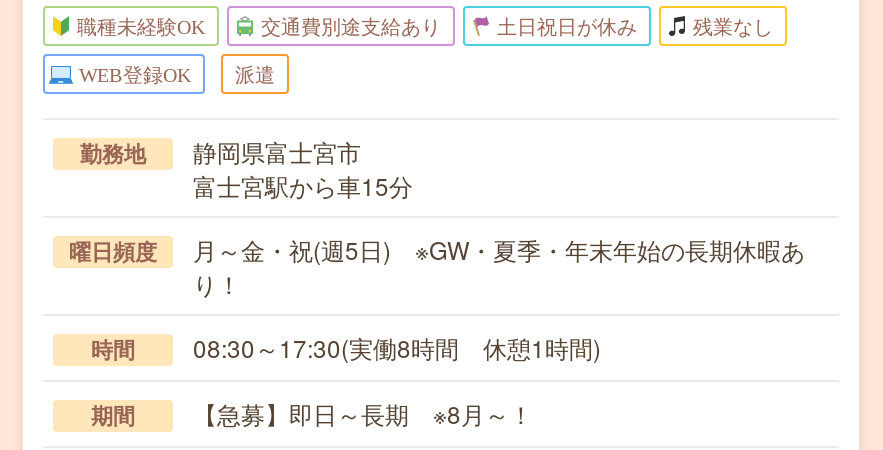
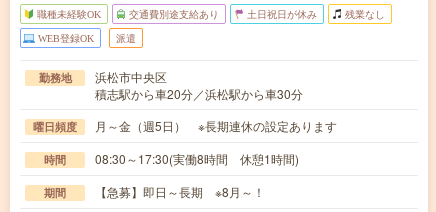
- 静岡県富士宮市
- 富士宮駅から車15分
+ 浜松市中央区
+ 積志駅から車20分／浜松駅から車30分

- 月～金・祝(週5日) ※GW・夏季・年末年始の長期休暇あ
- り！
+ 月～金（週5日） ※長期連休の設定あります
